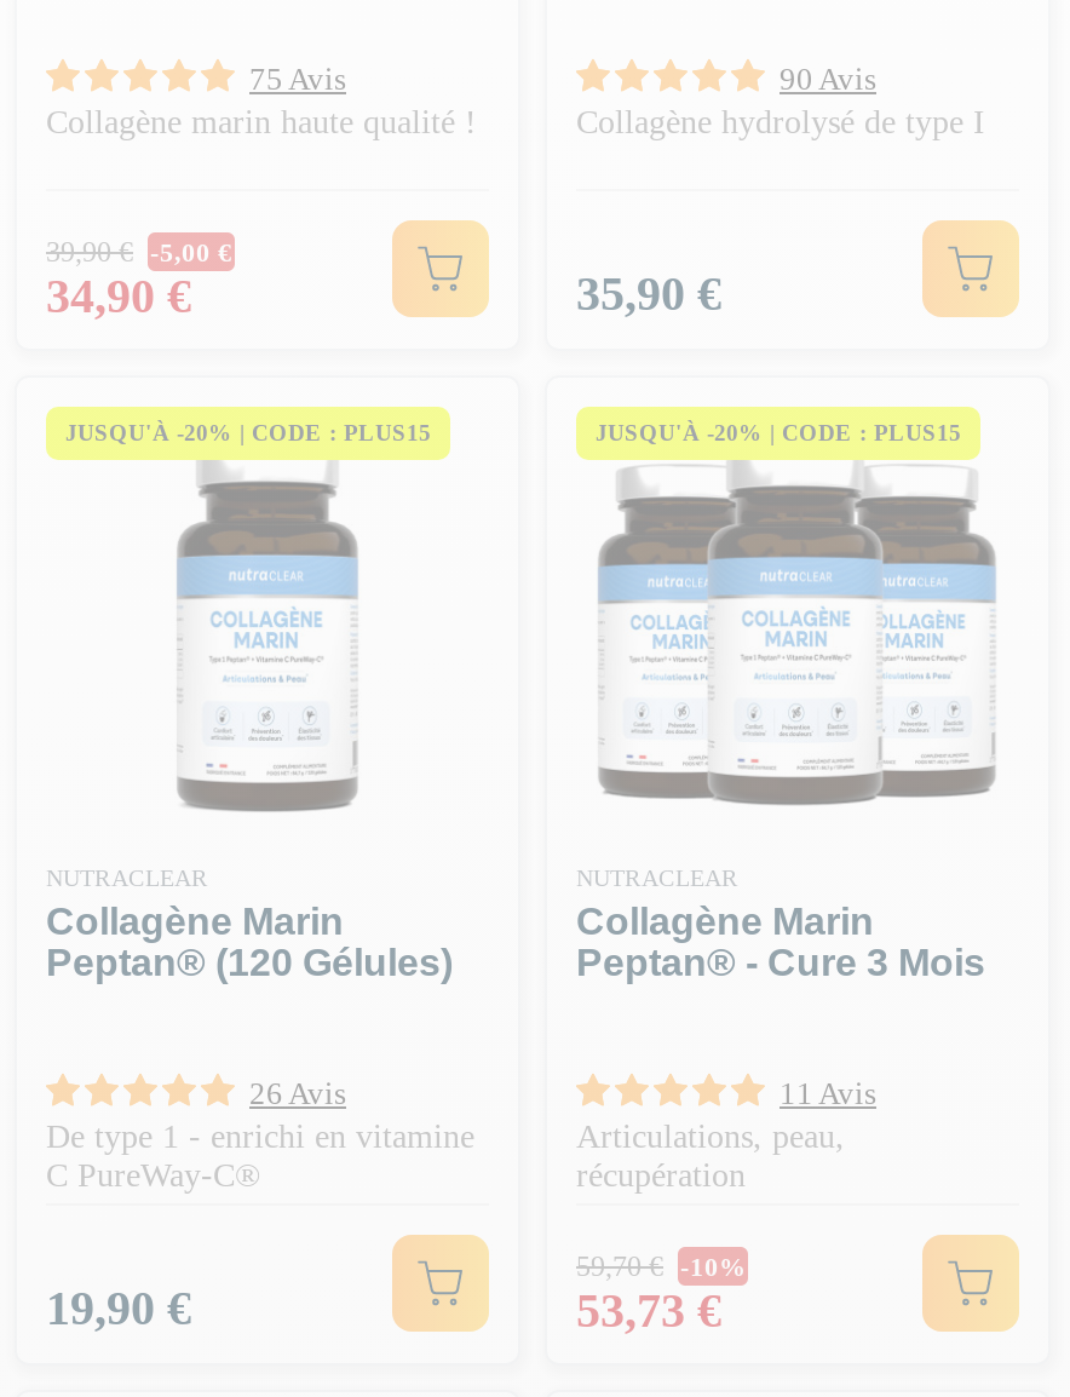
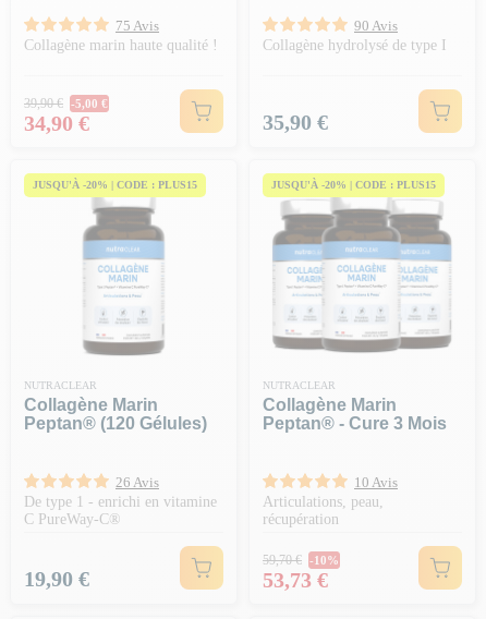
- 11 Avis
+ 10 Avis
